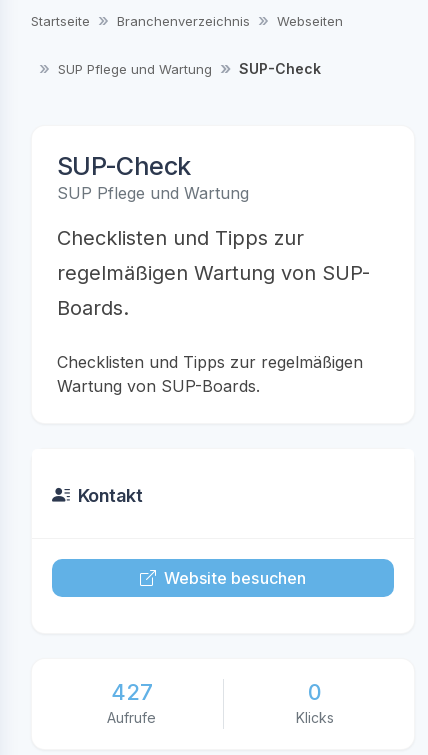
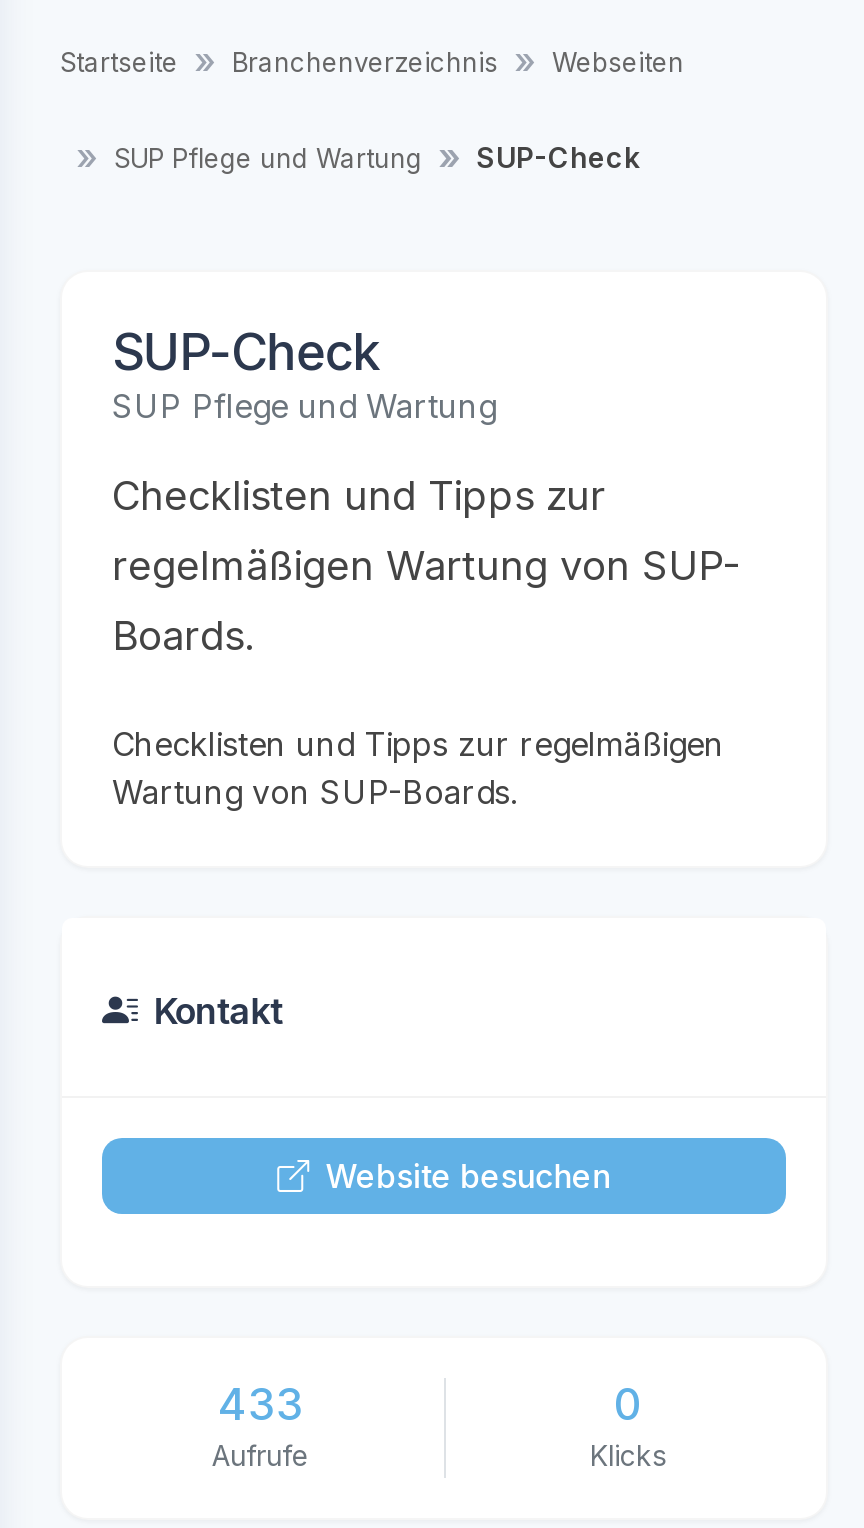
- 427
+ 433
